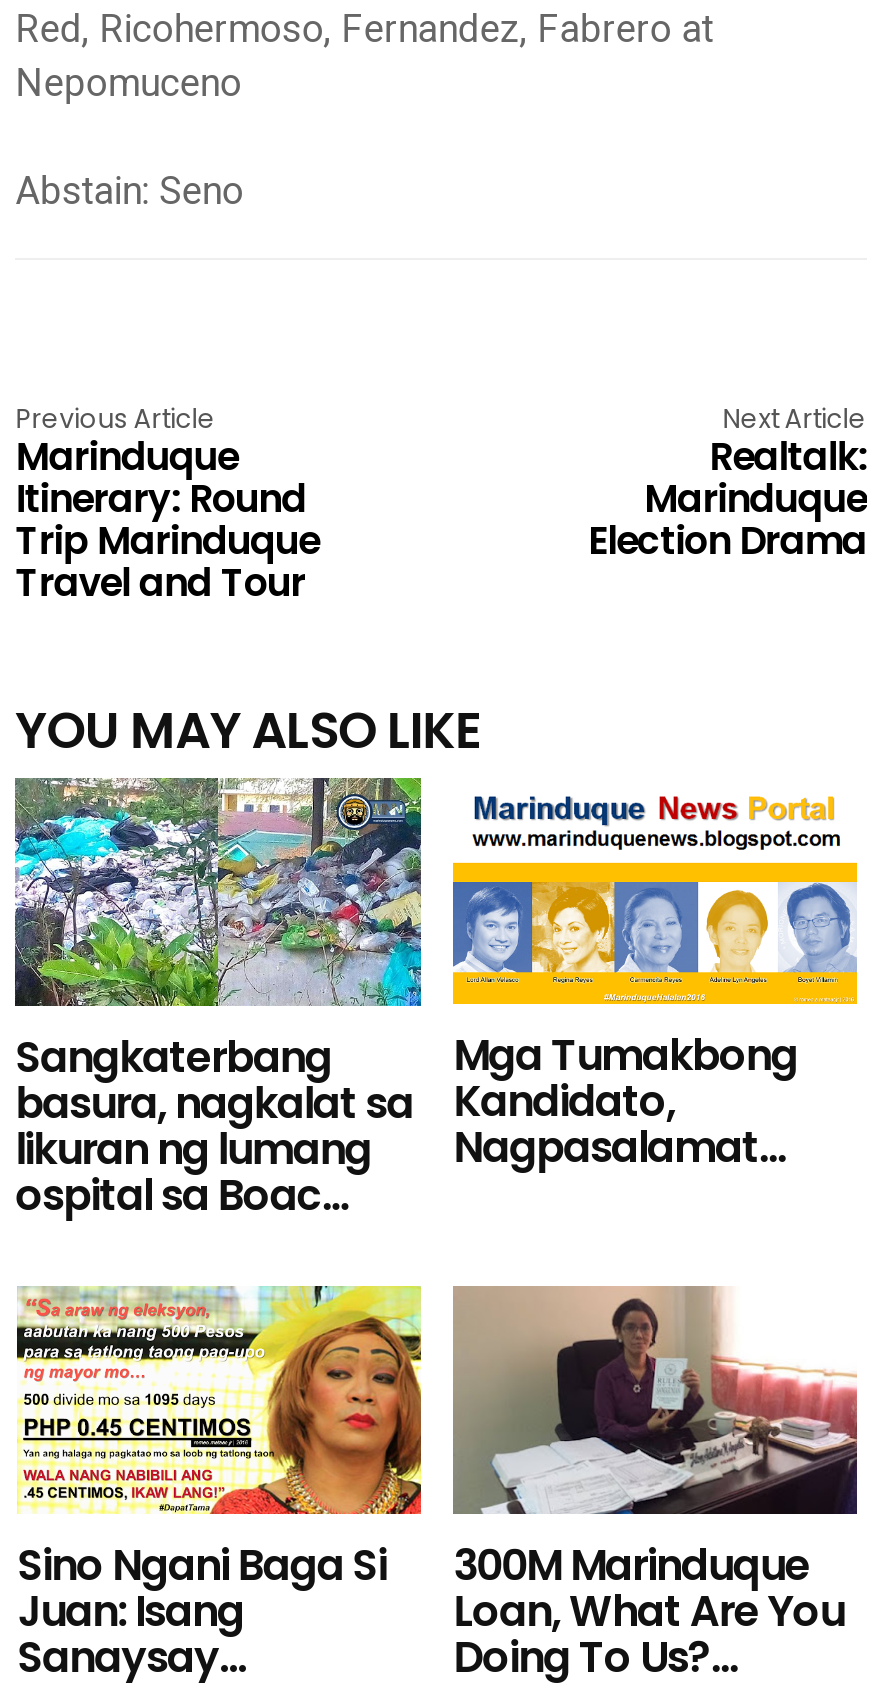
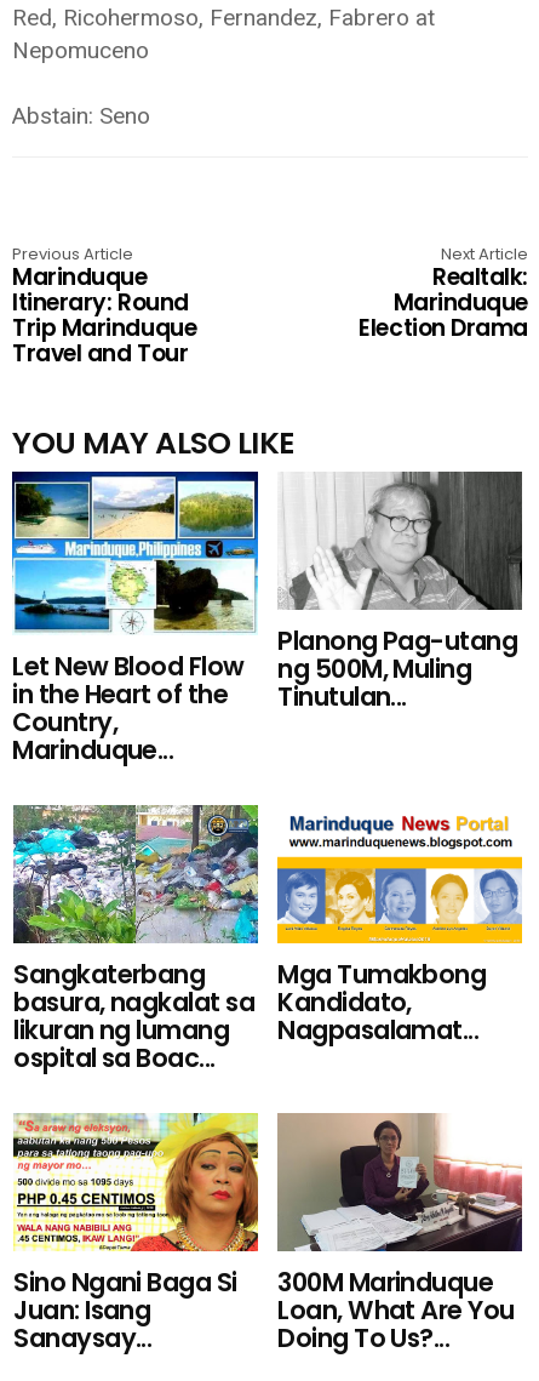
+ [image]
+ Let New Blood Flow
+ in the Heart of the
+ Country,
+ Marinduque...

+ [image]
+ Planong Pag-utang
+ ng 500M, Muling
+ Tinutulan...
